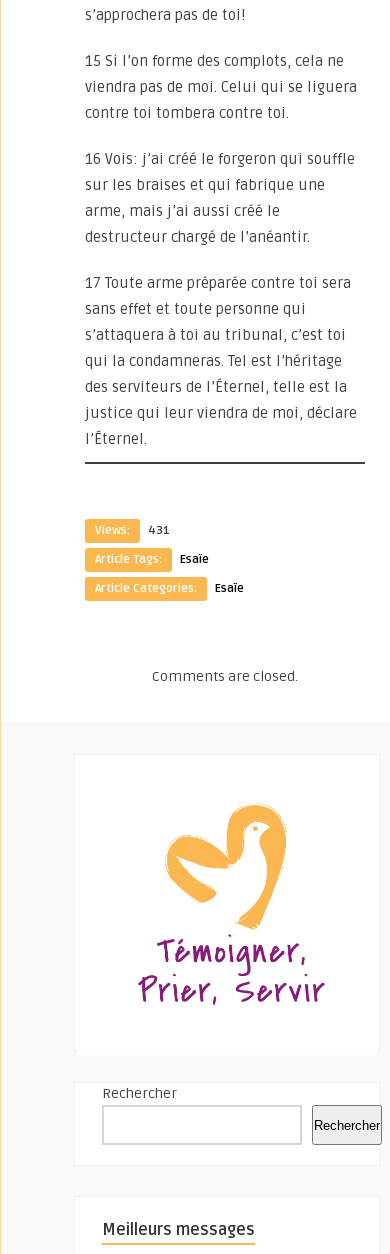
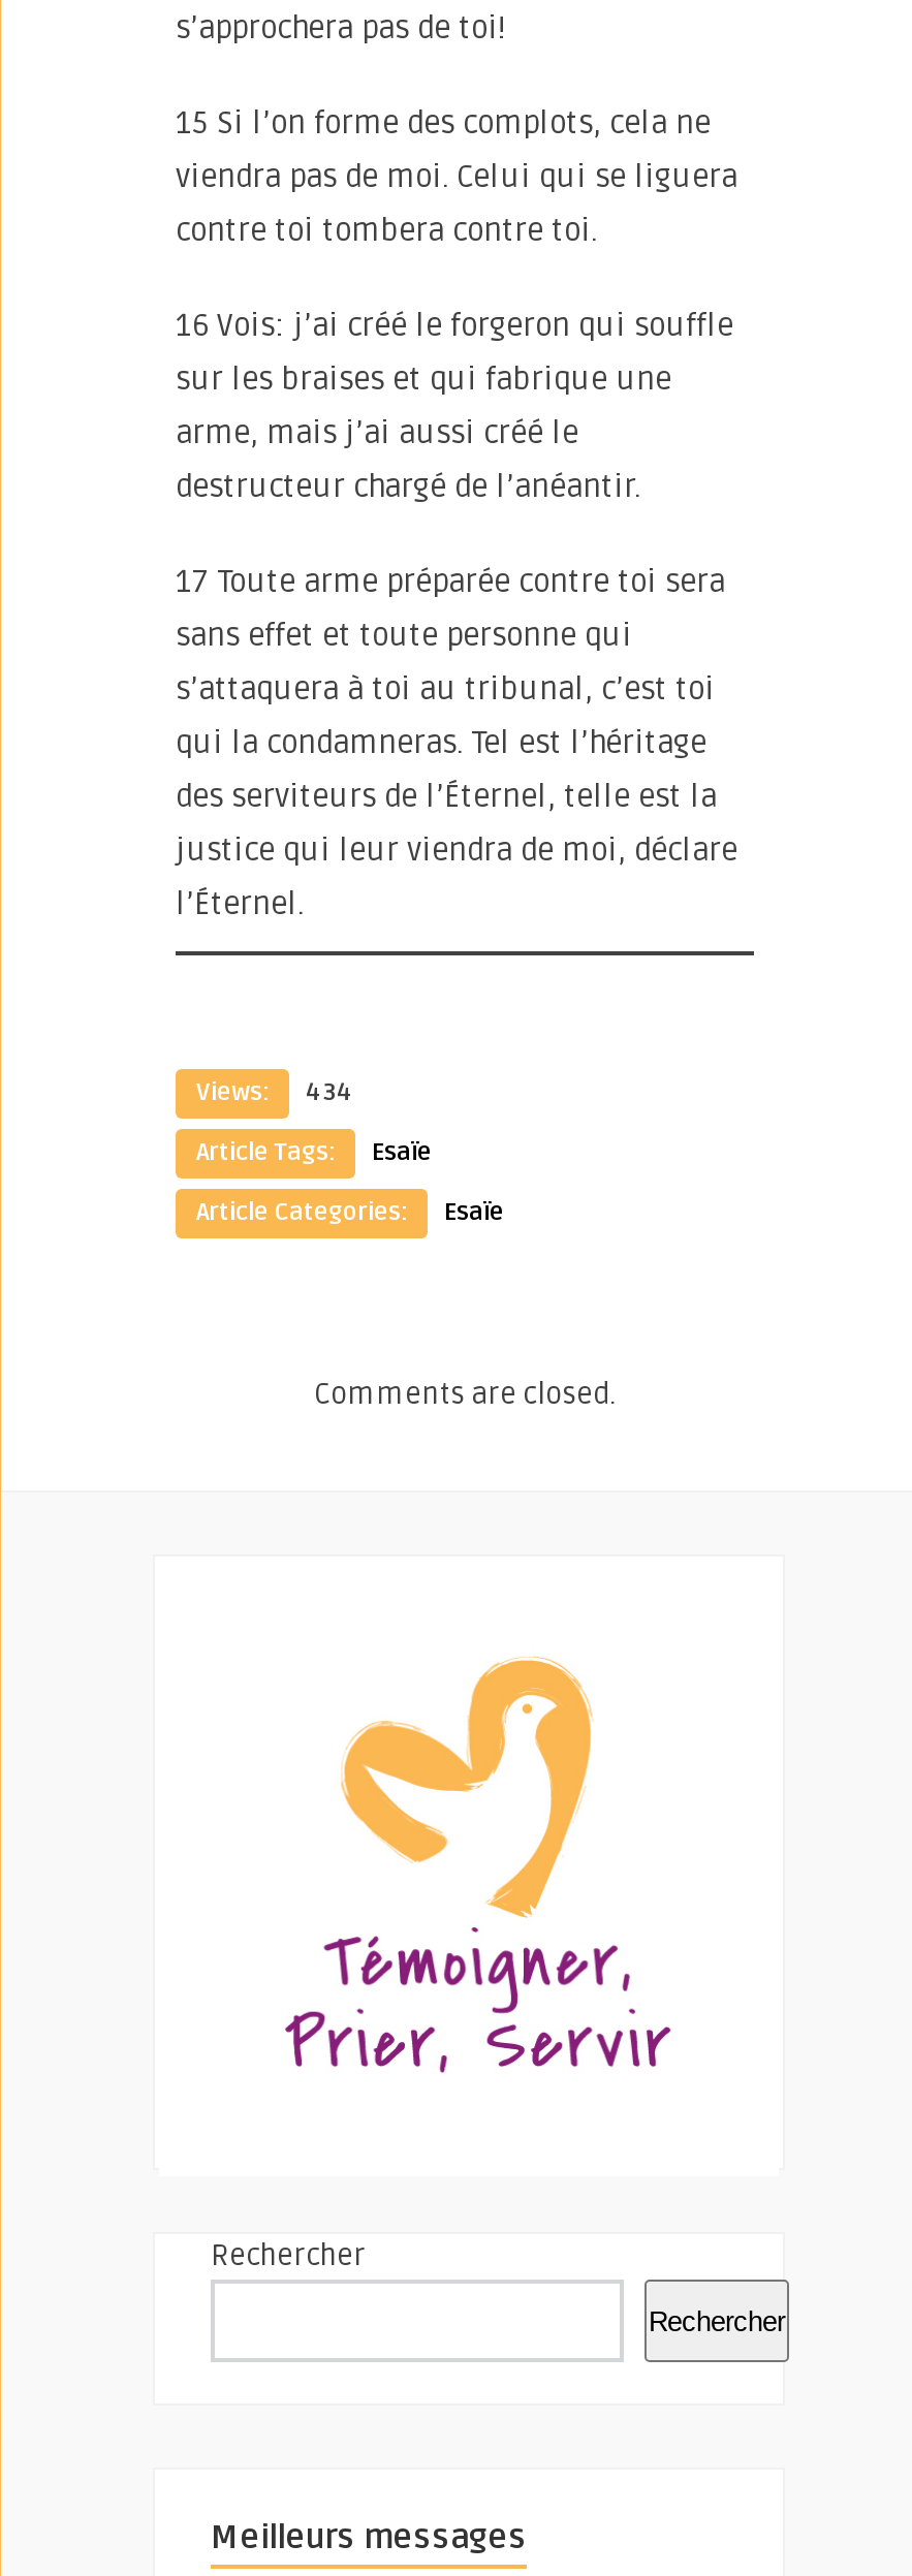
- Views: 431
+ Views: 434
